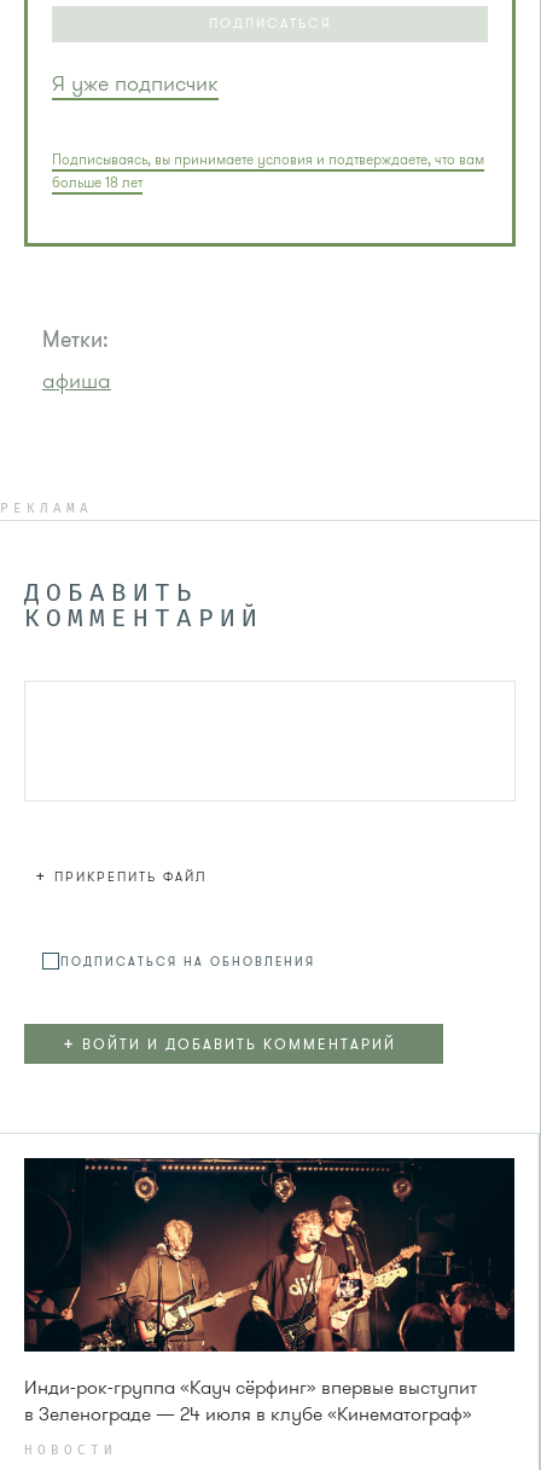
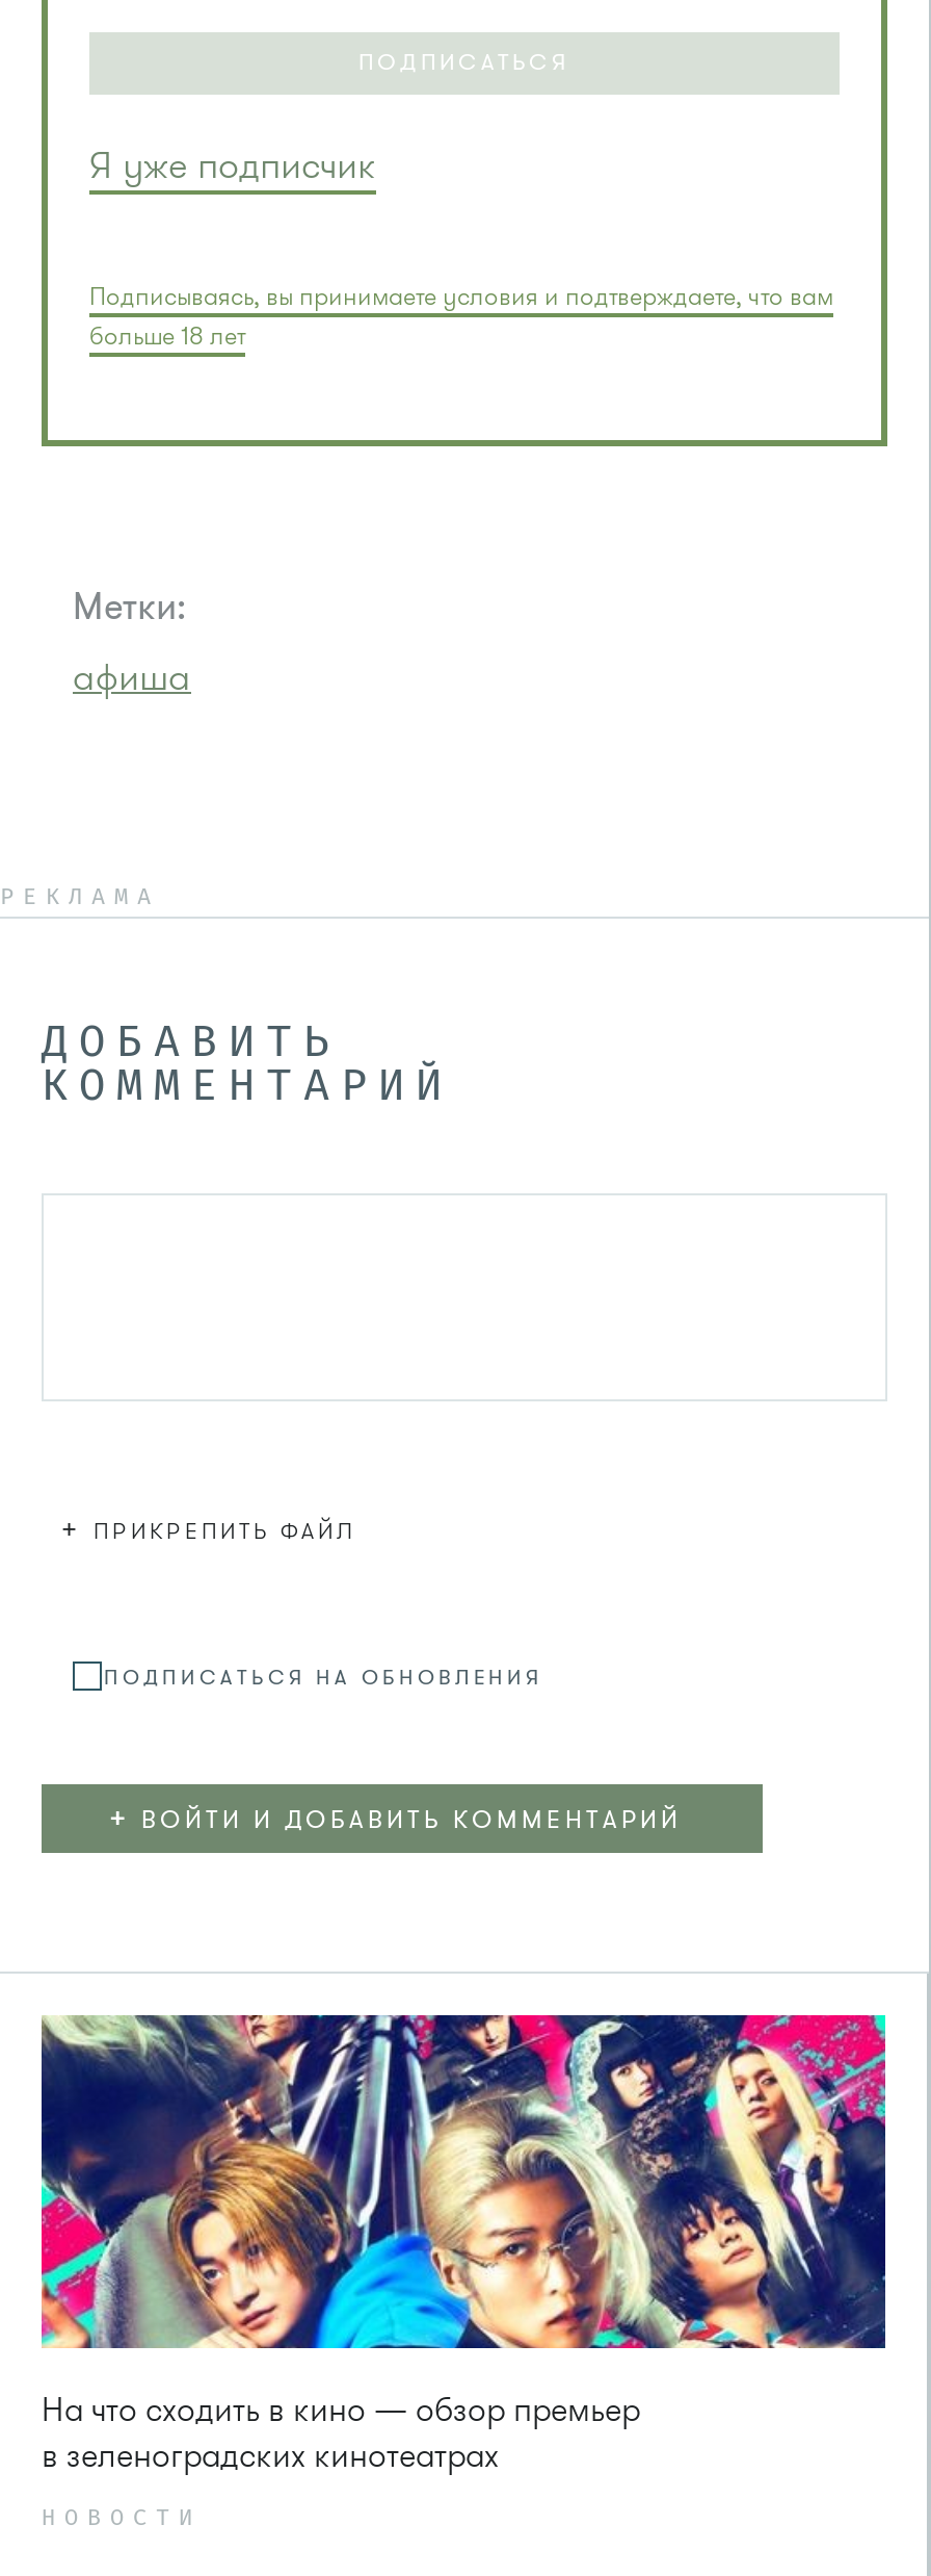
- [image]
- Инди-рок-группа «Кауч сёрфинг» впервые выступит
- в Зеленограде — 24 июля в клубе «Кинематограф»
+ [image]
+ На что сходить в кино — обзор премьер
+ в зеленоградских кинотеатрах
